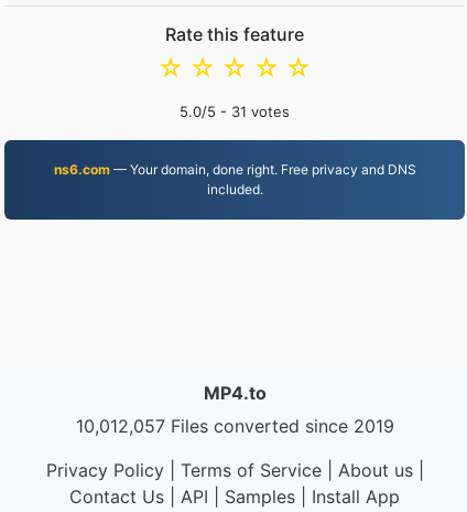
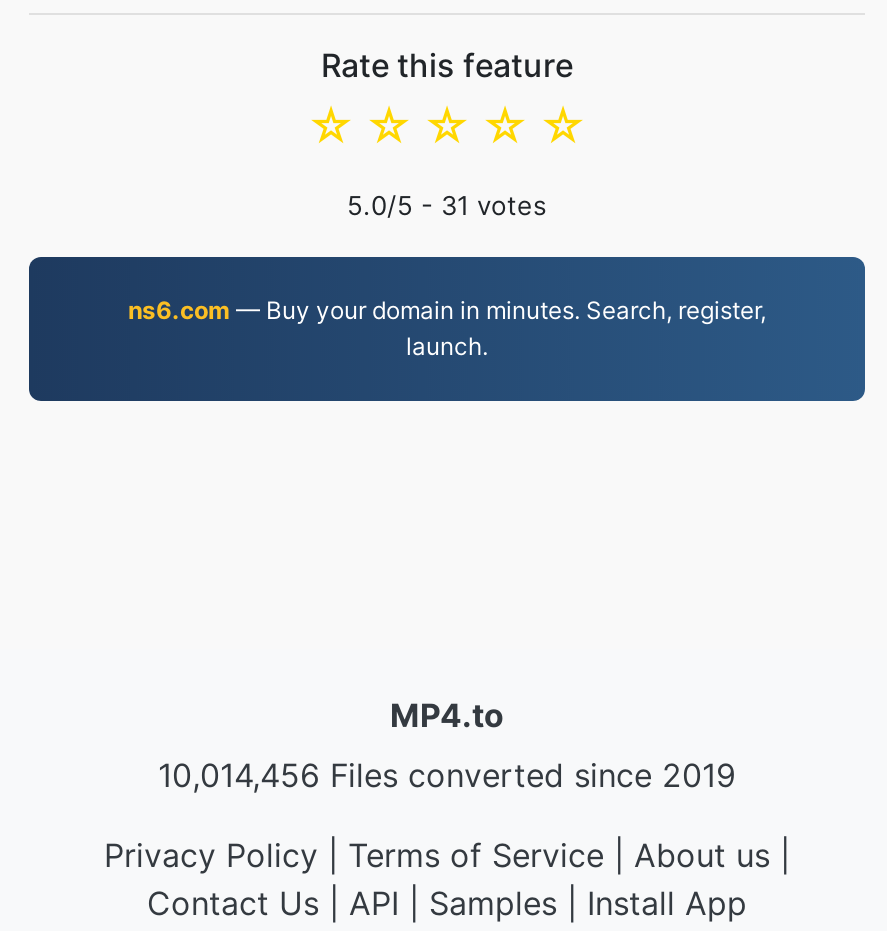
- ns6.com — Your domain, done right. Free privacy and DNS
- included.
+ ns6.com — Buy your domain in minutes. Search, register,
+ launch.

- 10,012,057 Files converted since 2019
+ 10,014,456 Files converted since 2019
